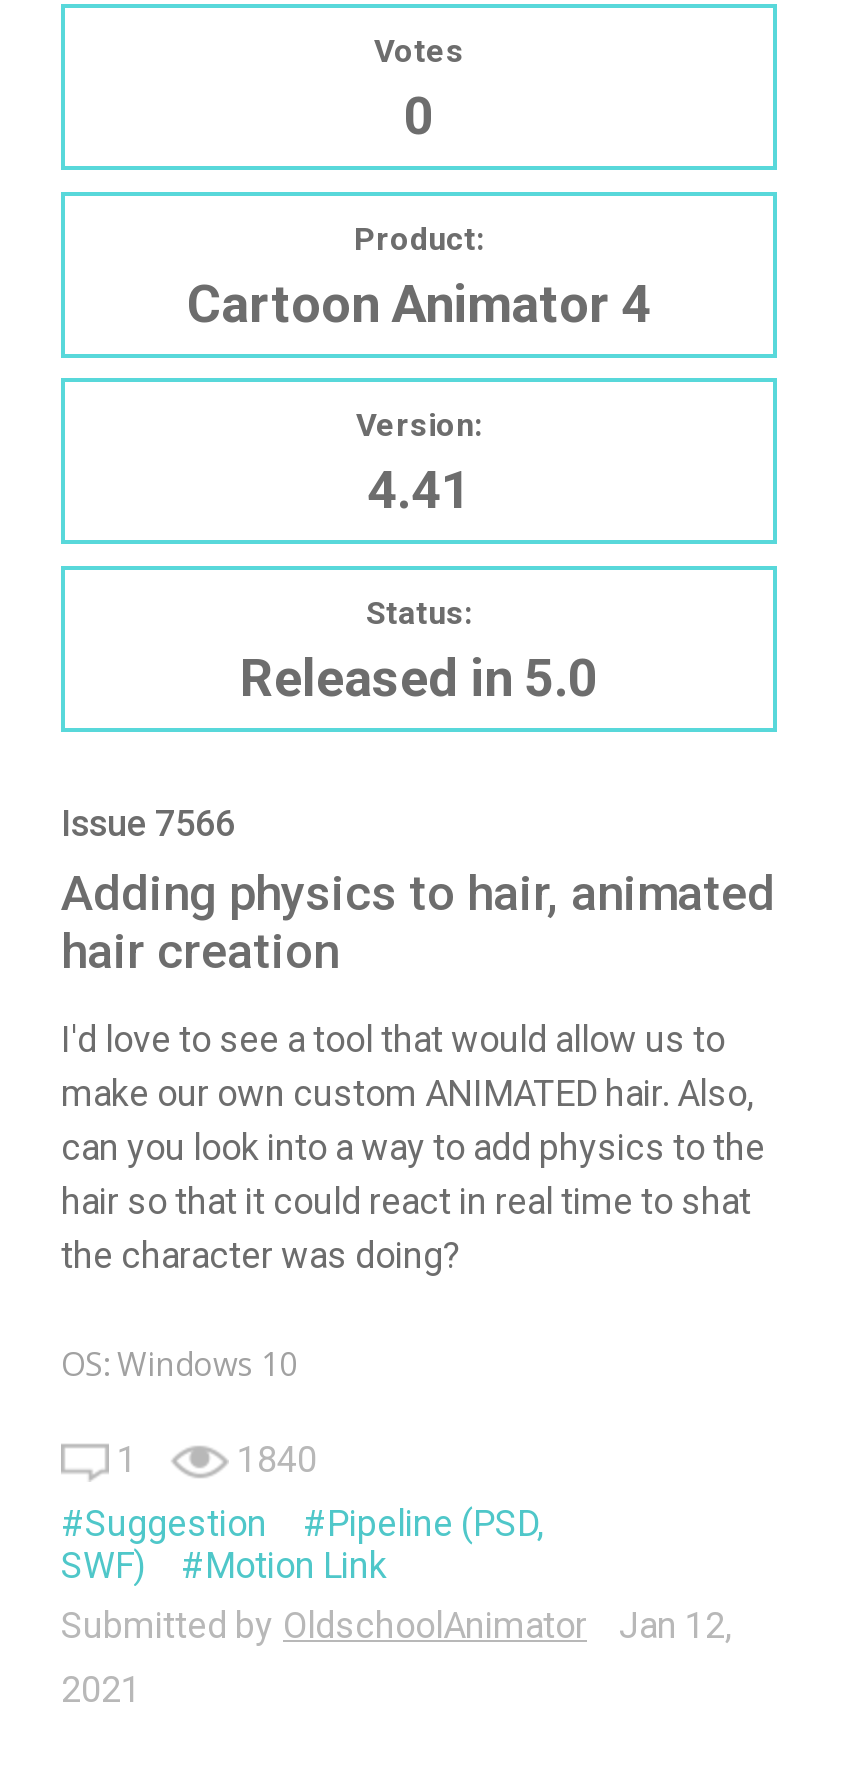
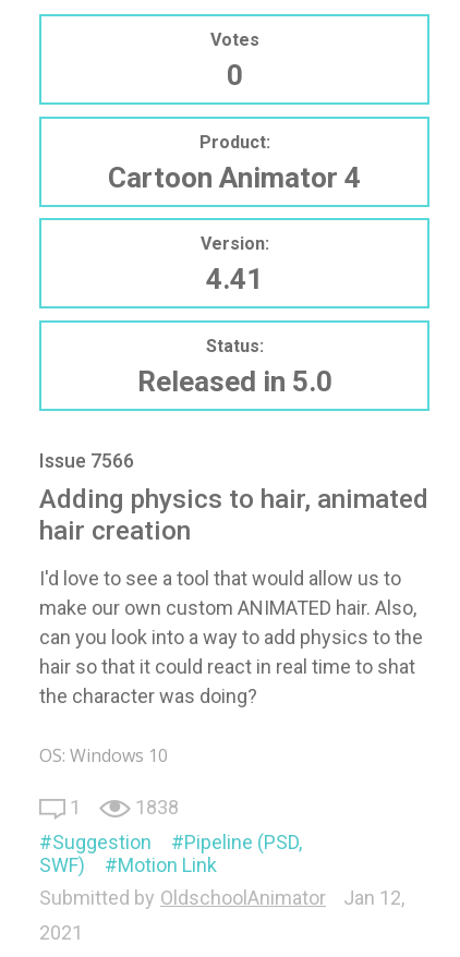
- 1840
+ 1838
